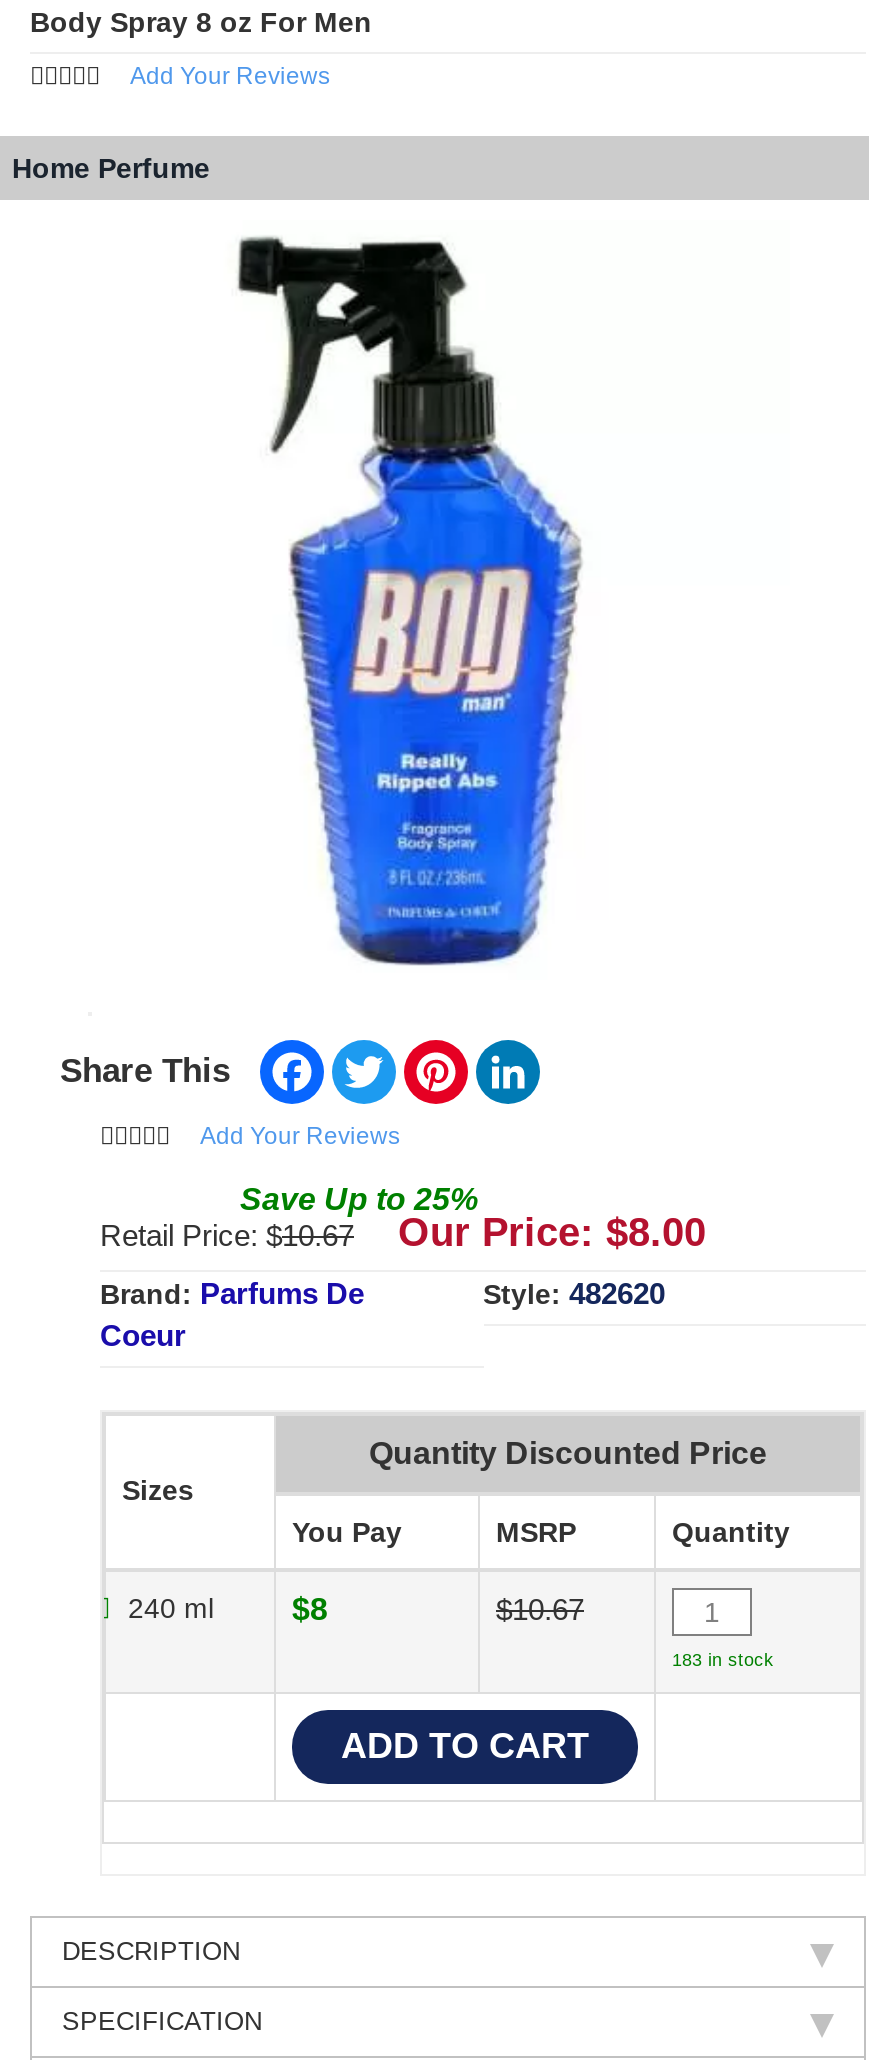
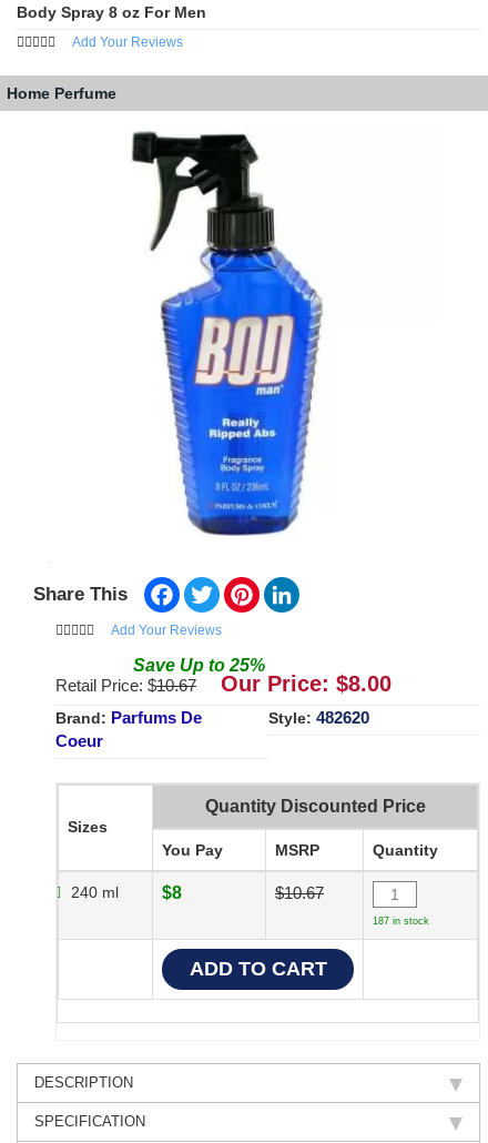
- 183 in stock
+ 187 in stock
